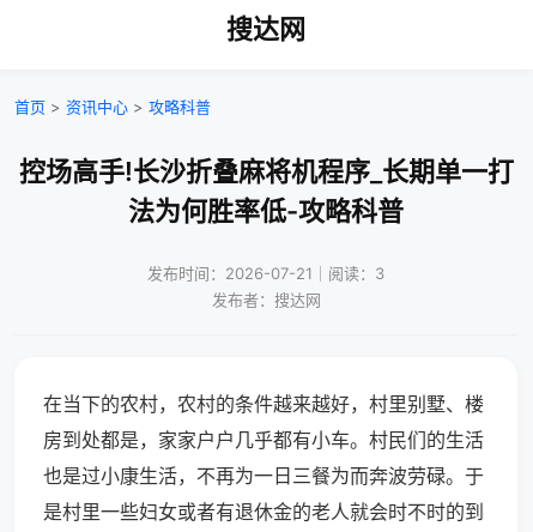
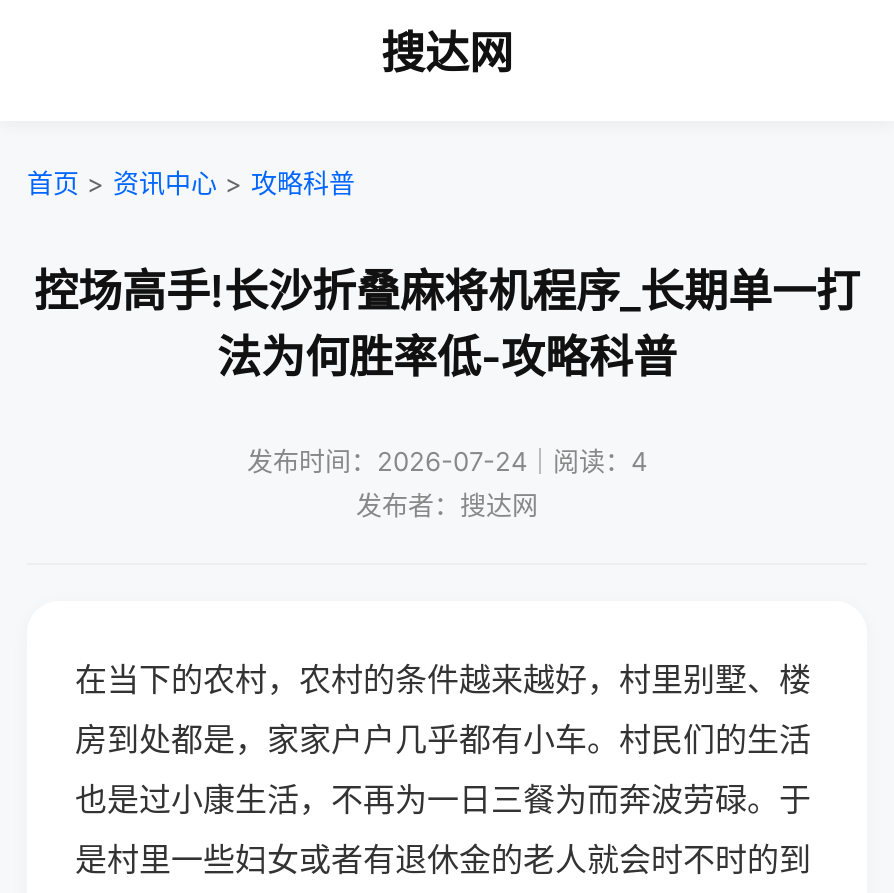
- 发布时间：2026-07-21｜阅读：3
+ 发布时间：2026-07-24｜阅读：4
